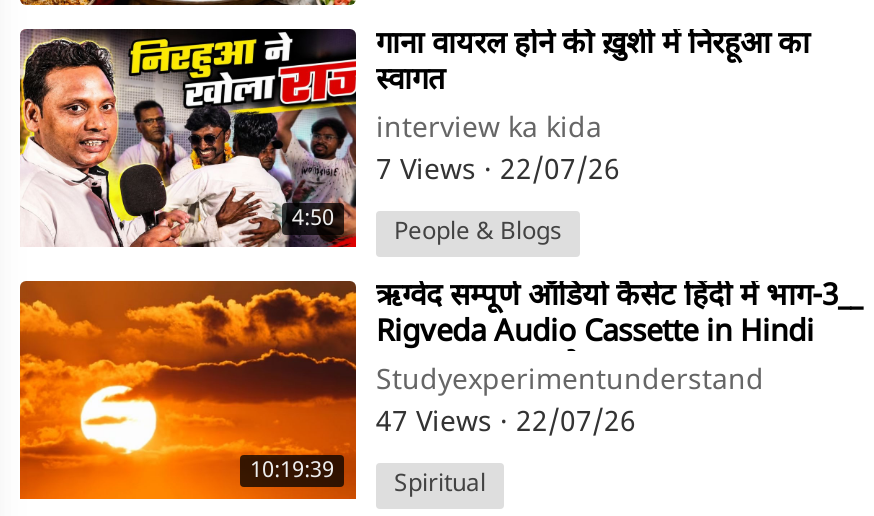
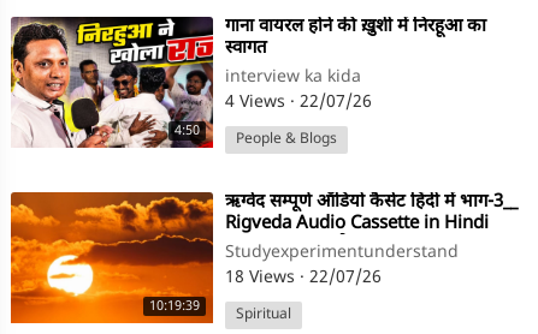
- 7 Views · 22/07/26
+ 4 Views · 22/07/26

- 47 Views · 22/07/26
+ 18 Views · 22/07/26
